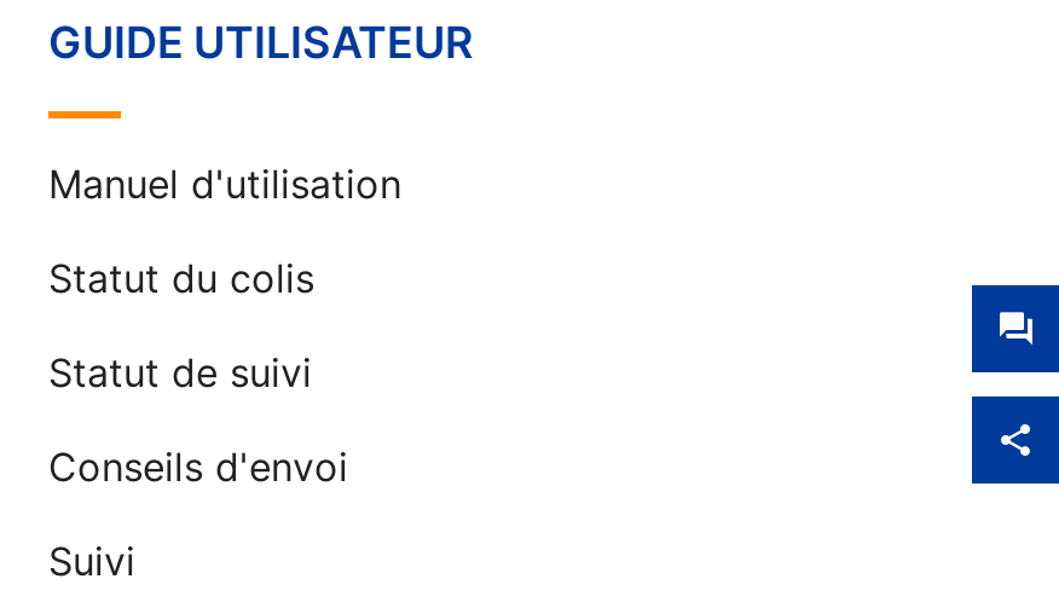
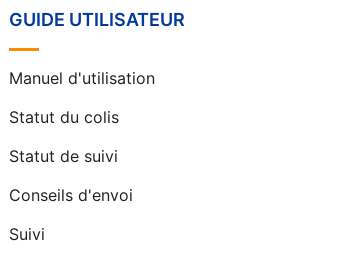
- [image]

- [image]
